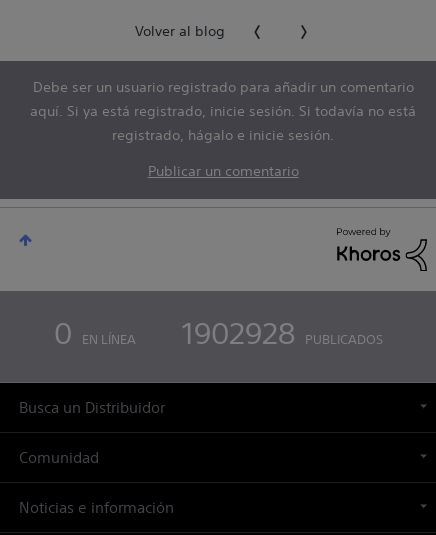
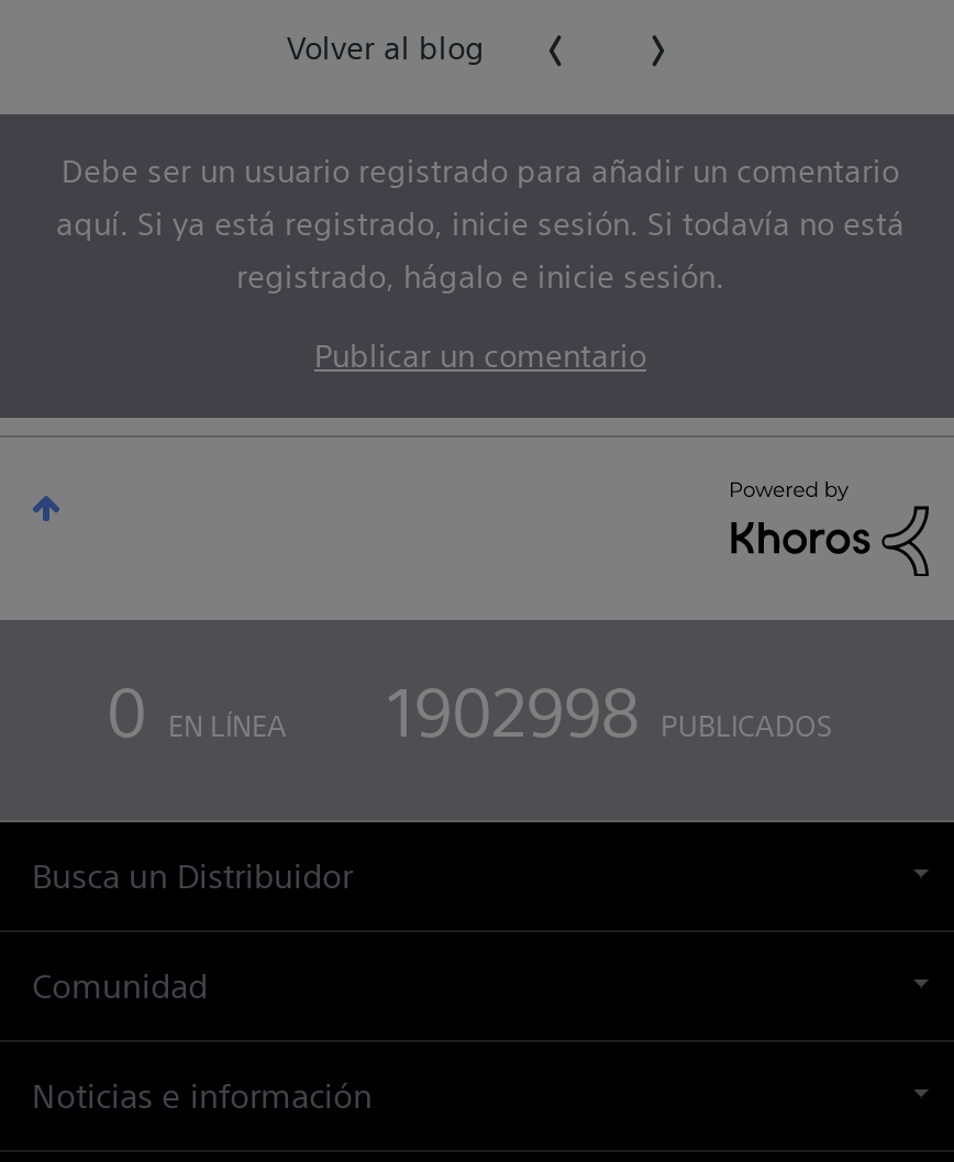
- 1902928 PUBLICADOS
+ 1902998 PUBLICADOS
